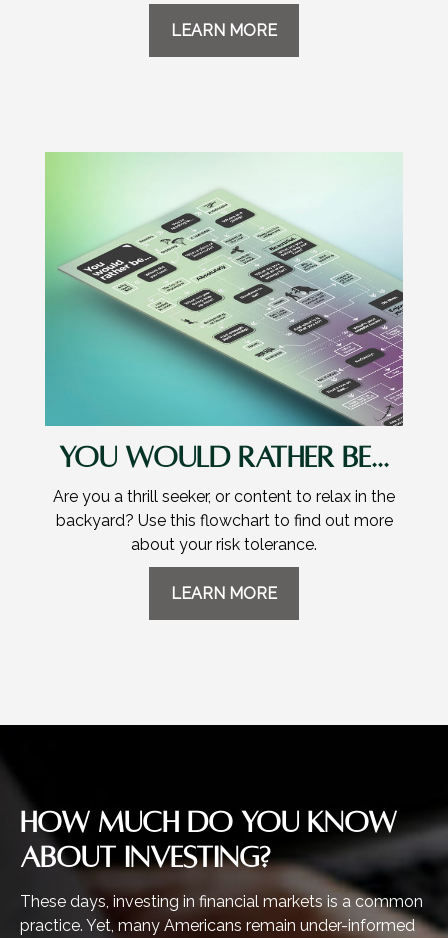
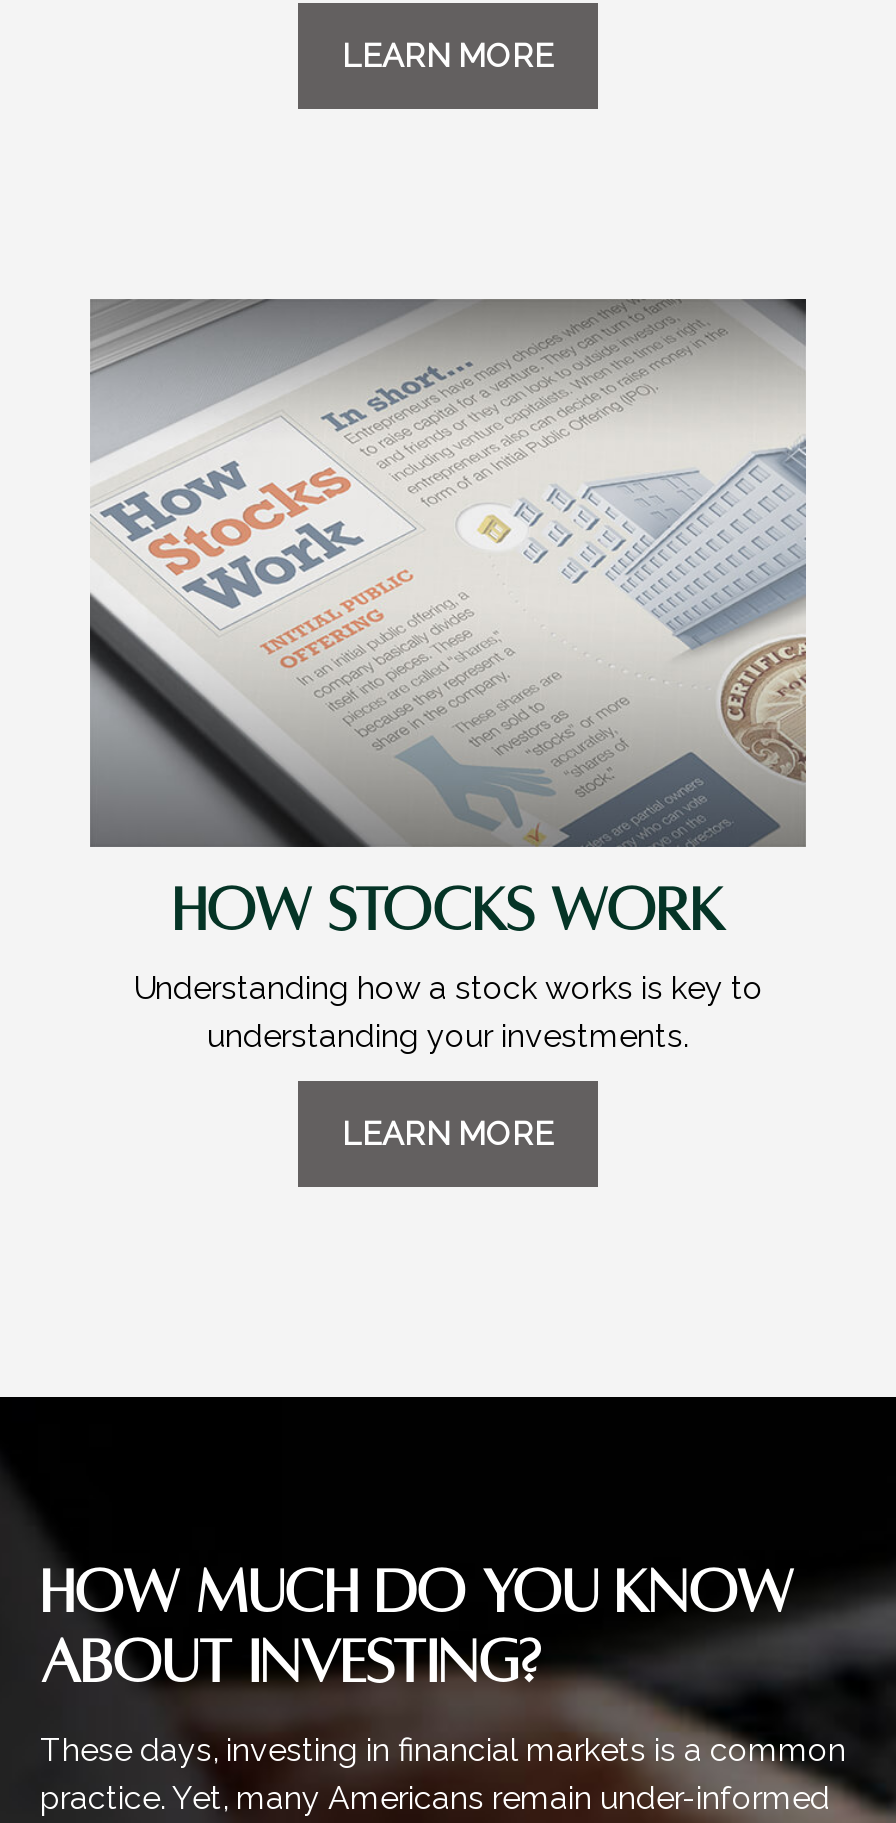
- [image]
- YOU WOULD RATHER BE...
- Are you a thrill seeker, or content to relax in the
- backyard? Use this flowchart to find out more
- about your risk tolerance.
+ [image]
+ HOW STOCKS WORK
+ Understanding how a stock works is key to
+ understanding your investments.
